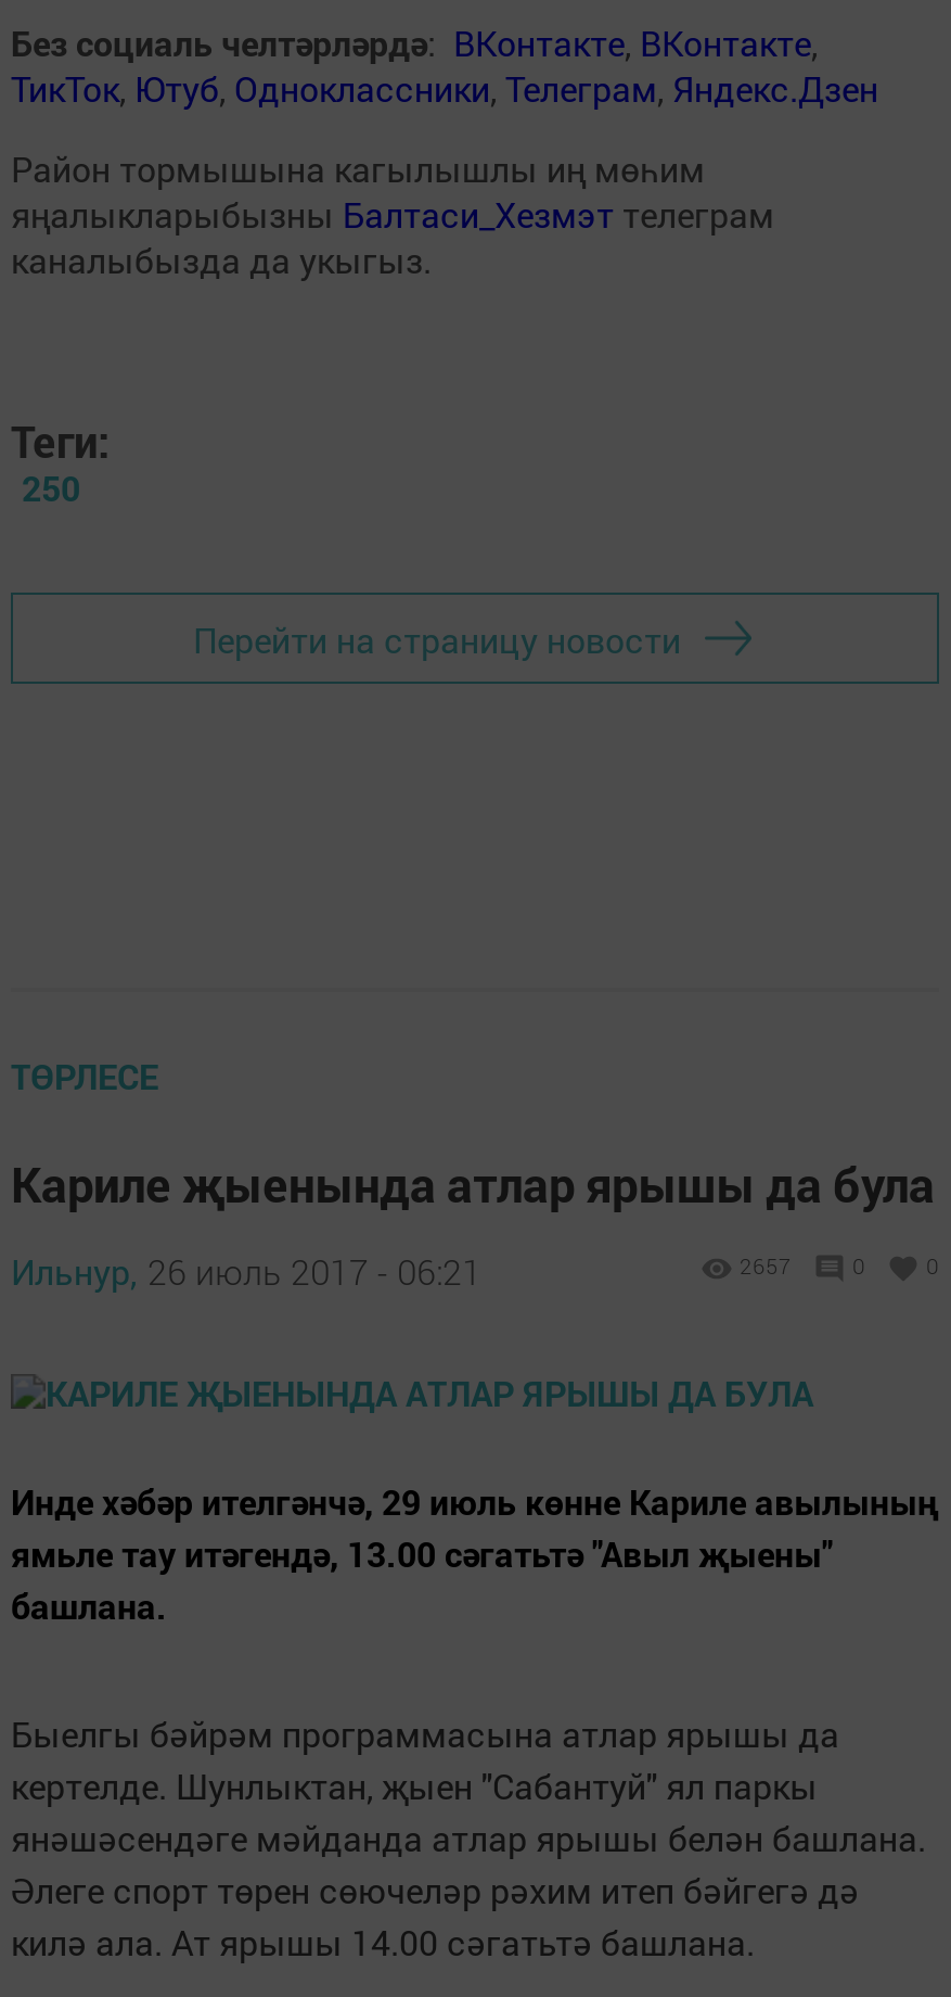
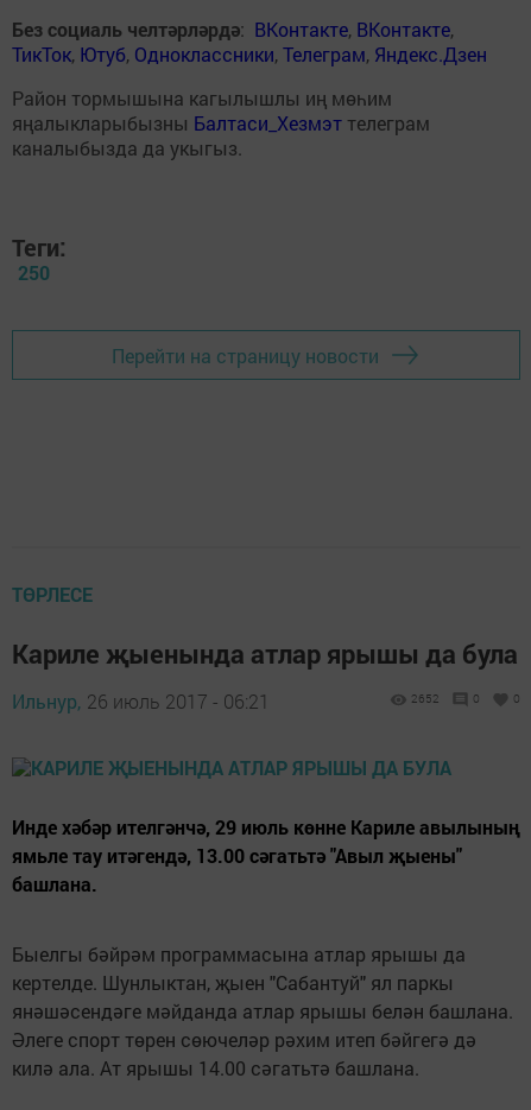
- 2657
+ 2652
